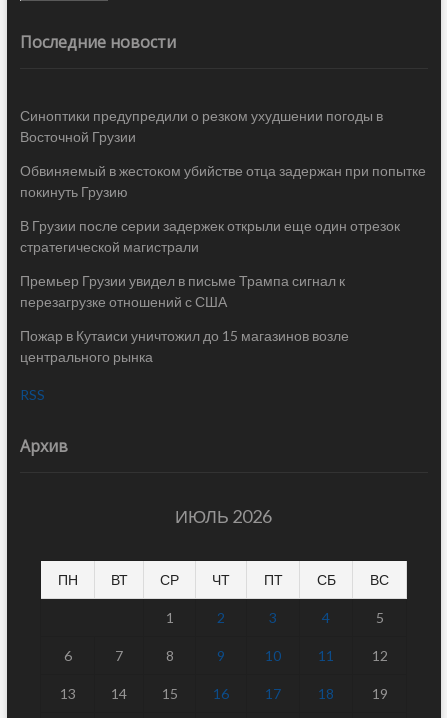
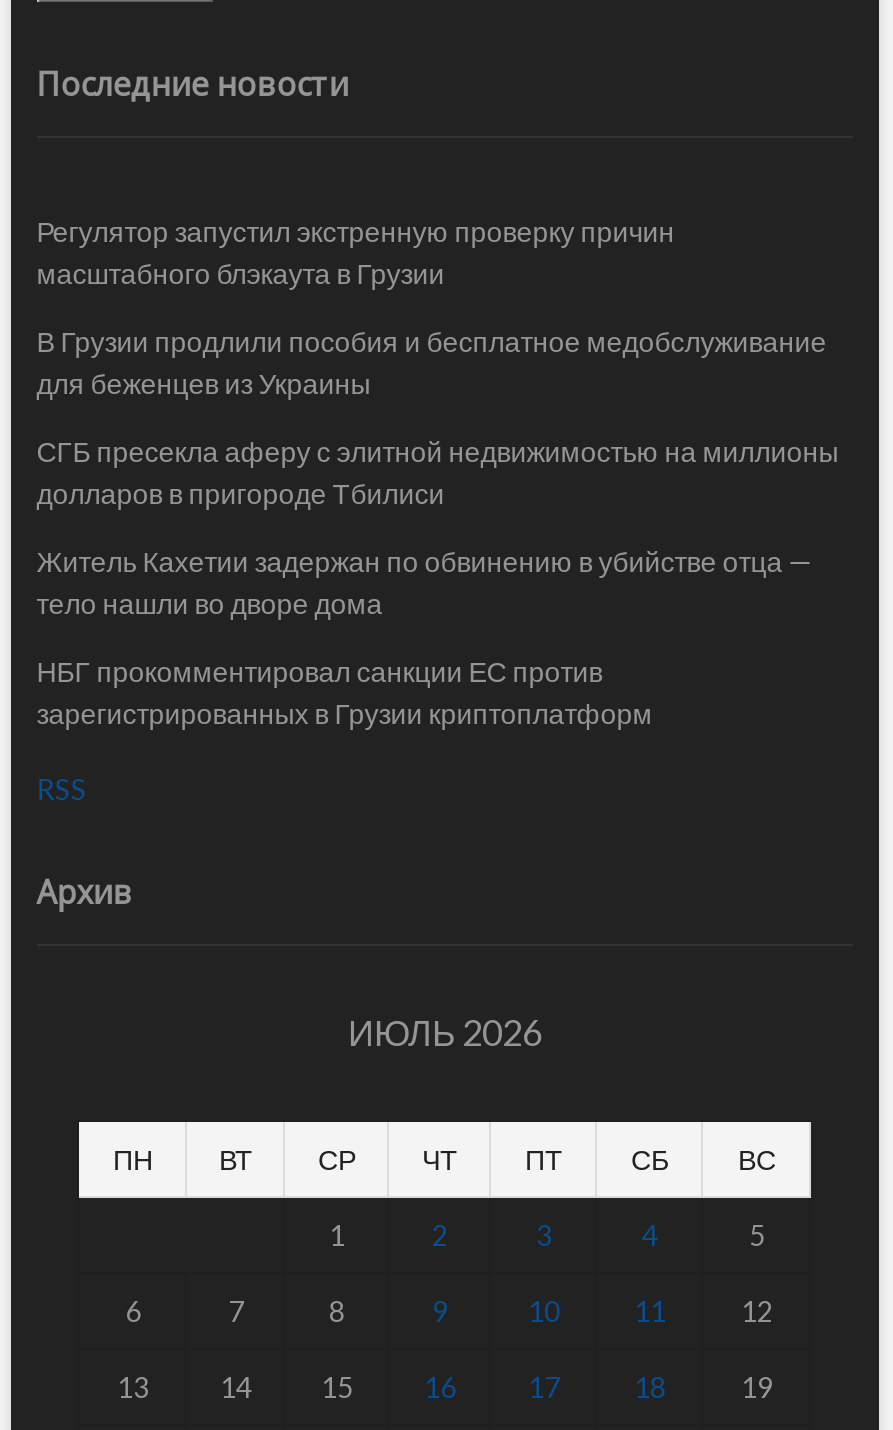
- Синоптики предупредили о резком ухудшении погоды в
- Восточной Грузии
+ Регулятор запустил экстренную проверку причин
+ масштабного блэкаута в Грузии

- Обвиняемый в жестоком убийстве отца задержан при попытке
- покинуть Грузию
+ В Грузии продлили пособия и бесплатное медобслуживание
+ для беженцев из Украины

- В Грузии после серии задержек открыли еще один отрезок
- стратегической магистрали
+ СГБ пресекла аферу с элитной недвижимостью на миллионы
+ долларов в пригороде Тбилиси

- Премьер Грузии увидел в письме Трампа сигнал к
- перезагрузке отношений с США
+ Житель Кахетии задержан по обвинению в убийстве отца —
+ тело нашли во дворе дома

- Пожар в Кутаиси уничтожил до 15 магазинов возле
- центрального рынка
+ НБГ прокомментировал санкции ЕС против
+ зарегистрированных в Грузии криптоплатформ
